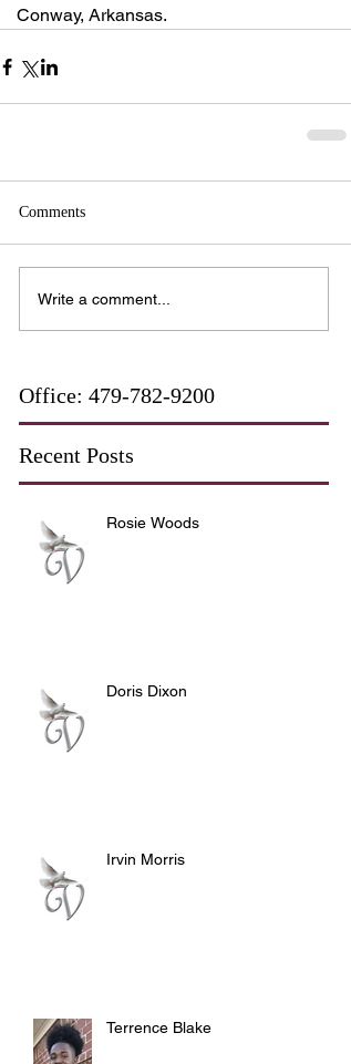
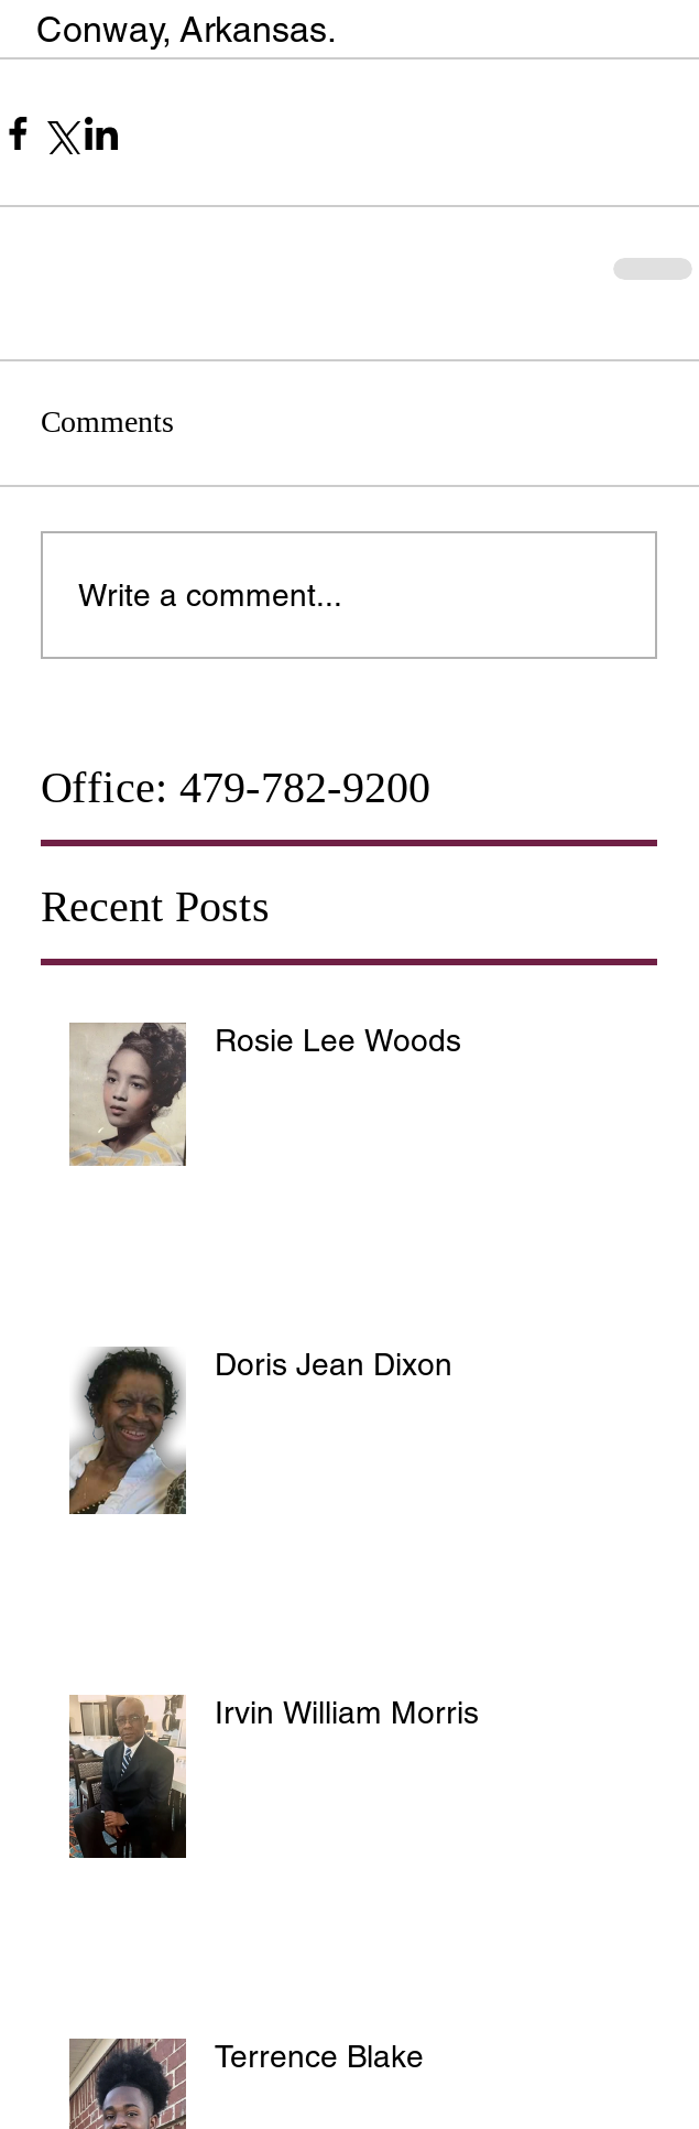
- [image]
- Rosie Woods
+ [image]
+ Rosie Lee Woods

- [image]
- Doris Dixon
+ [image]
+ Doris Jean Dixon

- [image]
- Irvin Morris
+ [image]
+ Irvin William Morris
